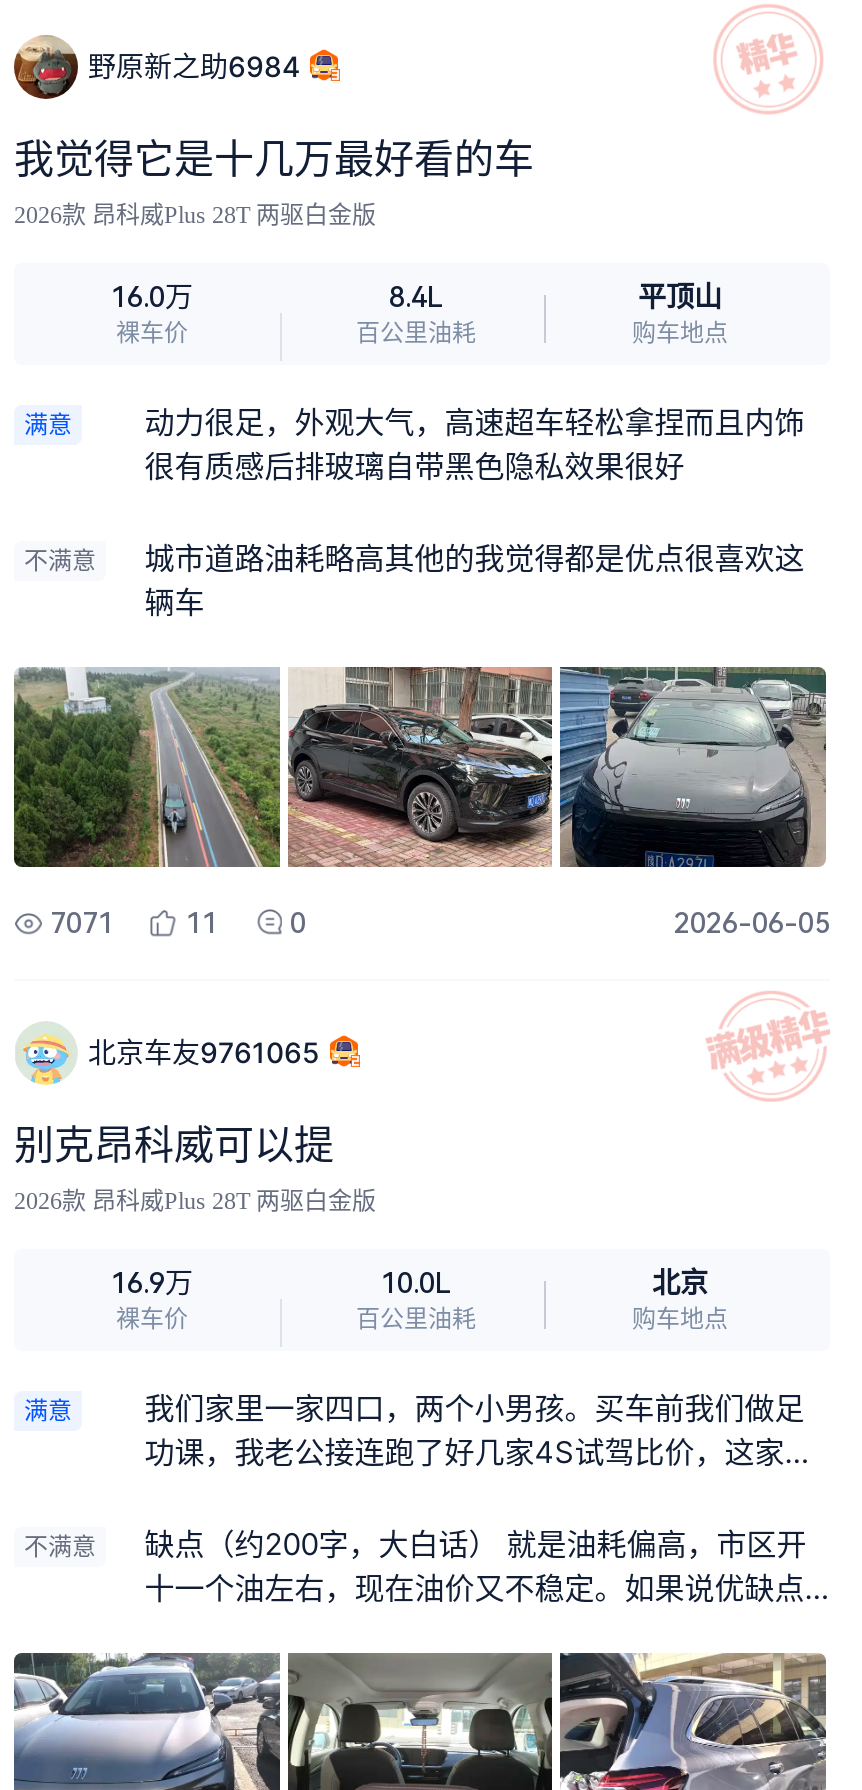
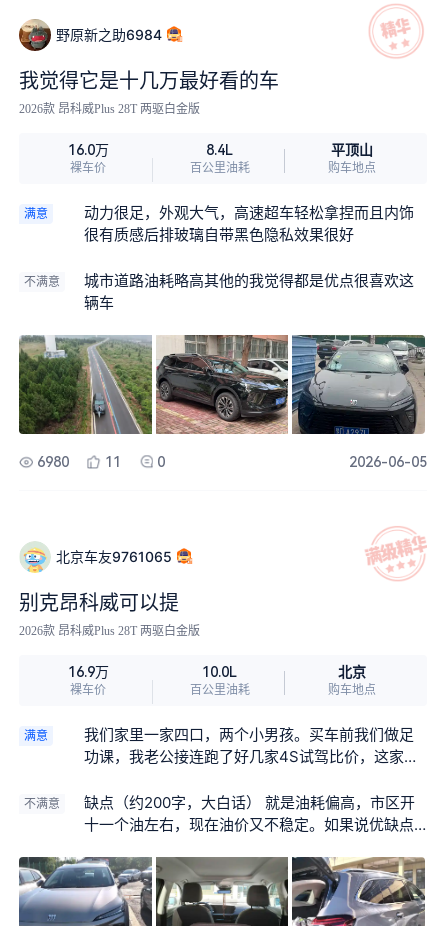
- 7071 11 0
+ 6980 11 0
